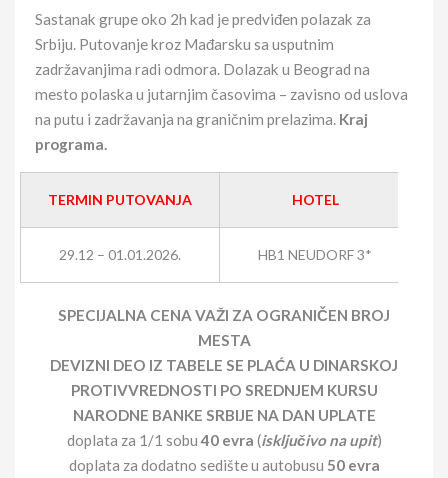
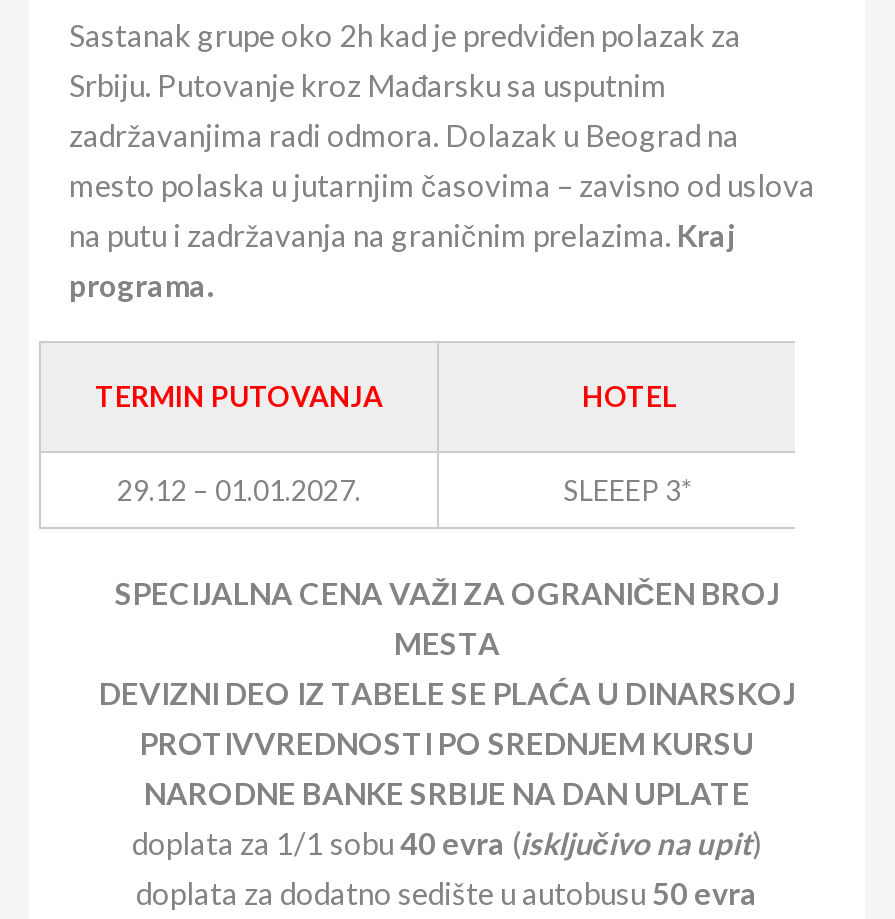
- 29.12 – 01.01.2026.
- HB1 NEUDORF 3*
+ 29.12 – 01.01.2027.
+ SLEEEP 3*
